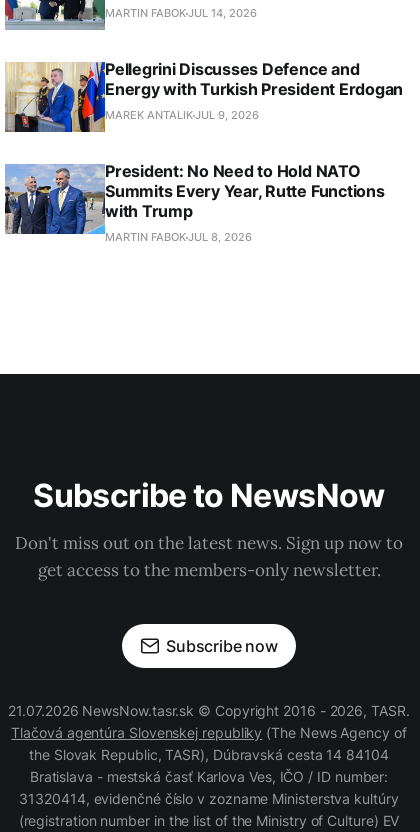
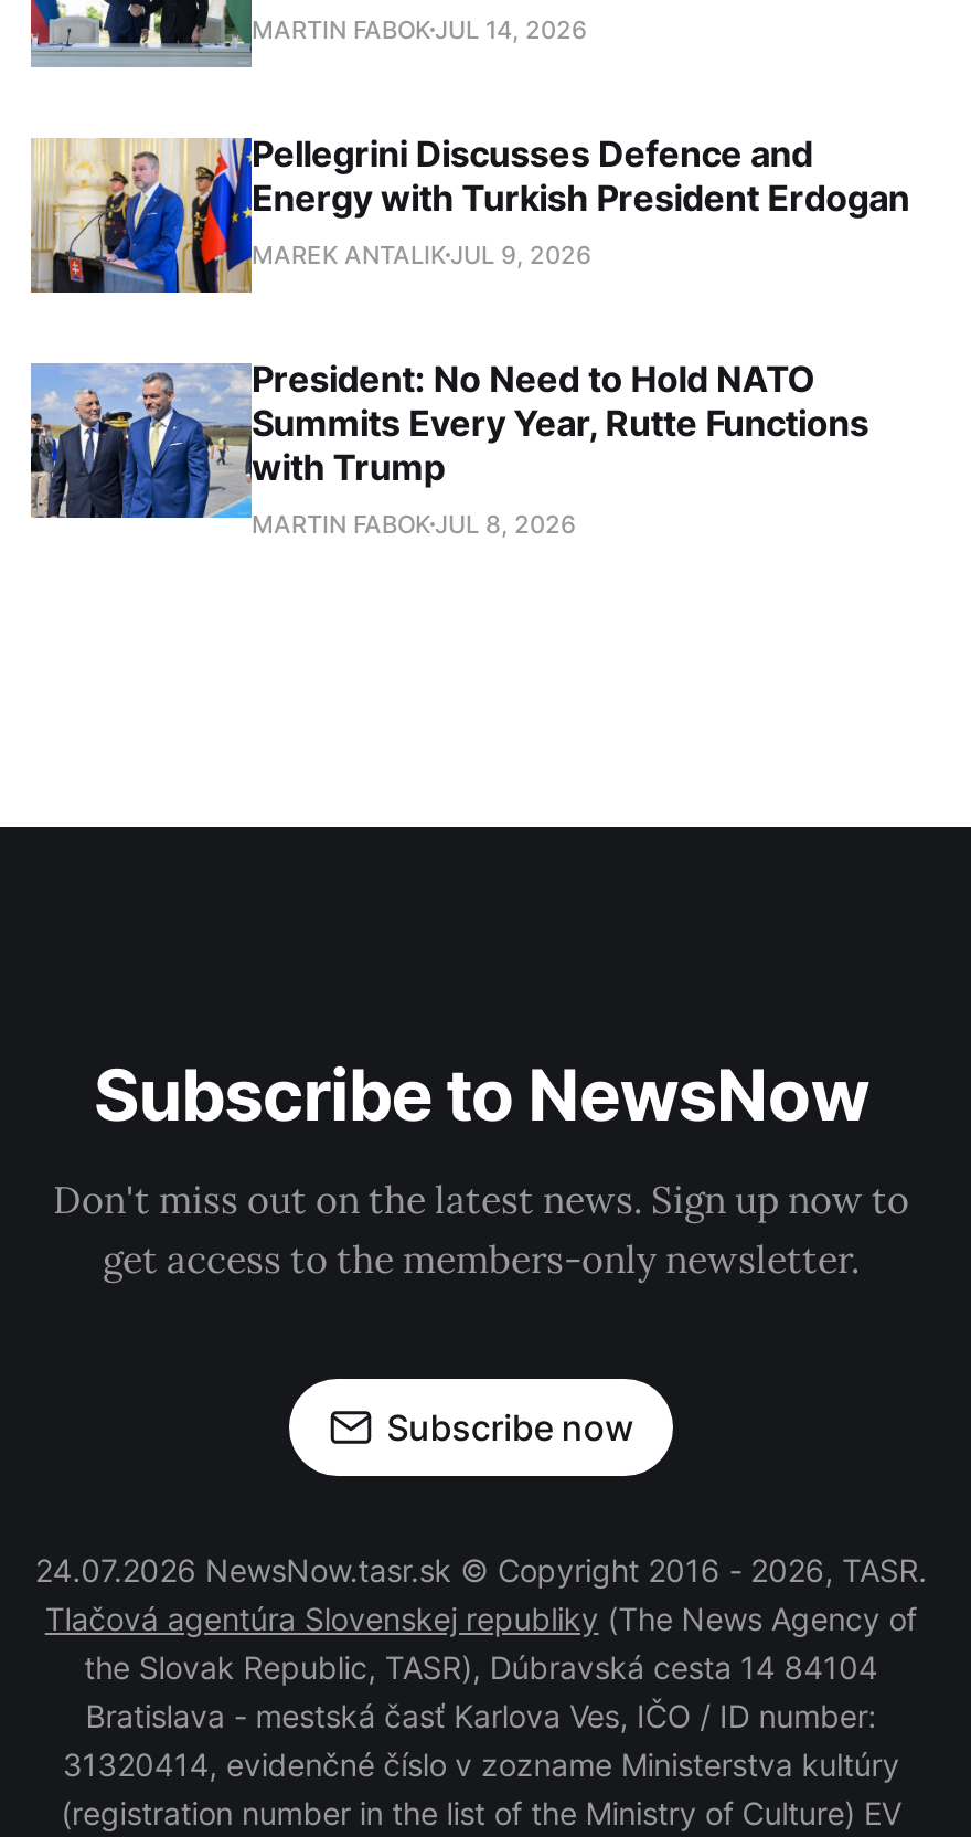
- 21.07.2026 NewsNow.tasr.sk © Copyright 2016 - 2026, TASR.
+ 24.07.2026 NewsNow.tasr.sk © Copyright 2016 - 2026, TASR.
